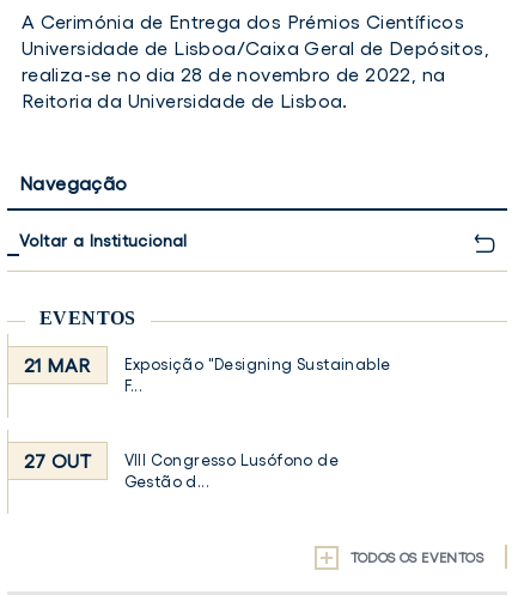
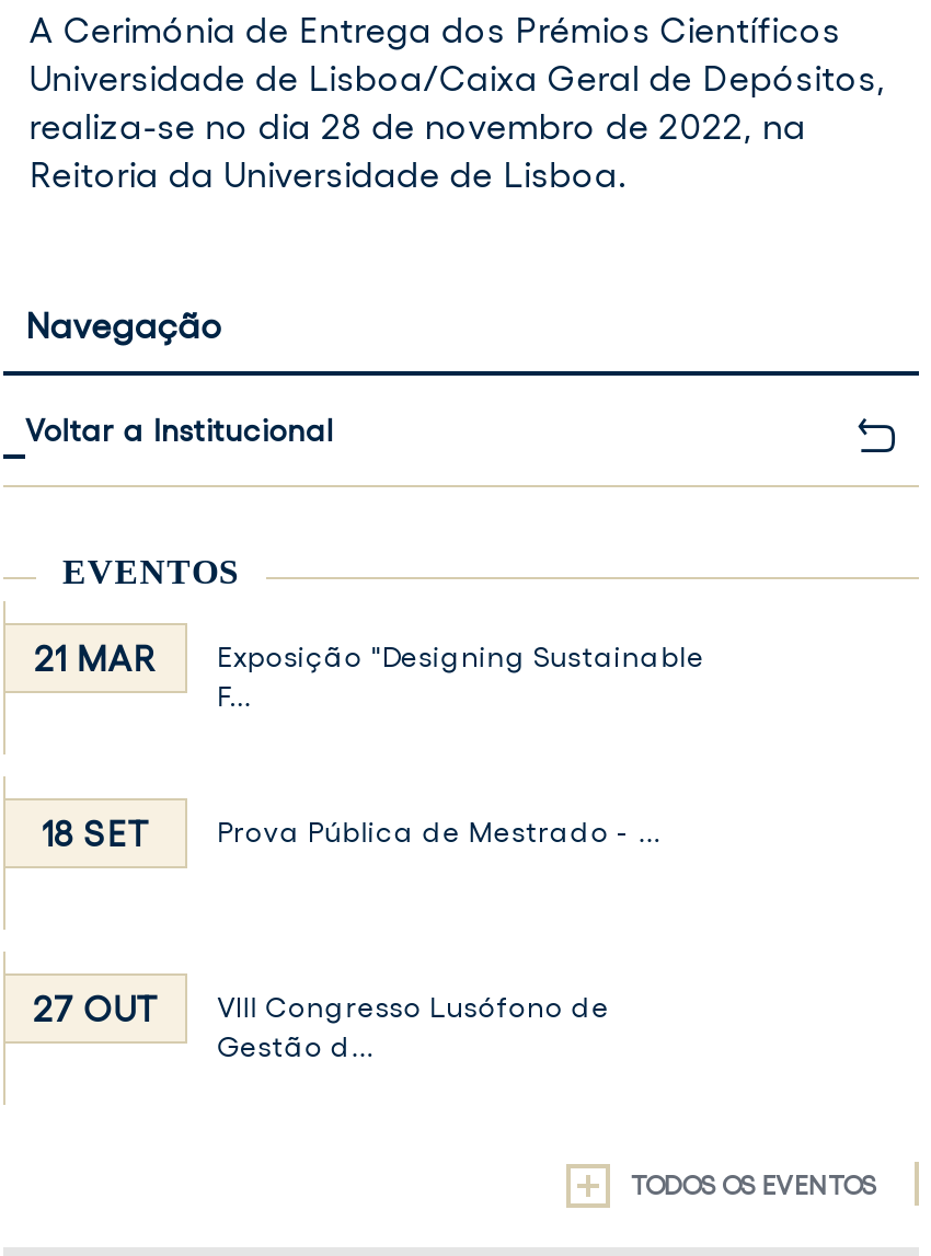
+ 18 SET
+ Prova Pública de Mestrado - ...
